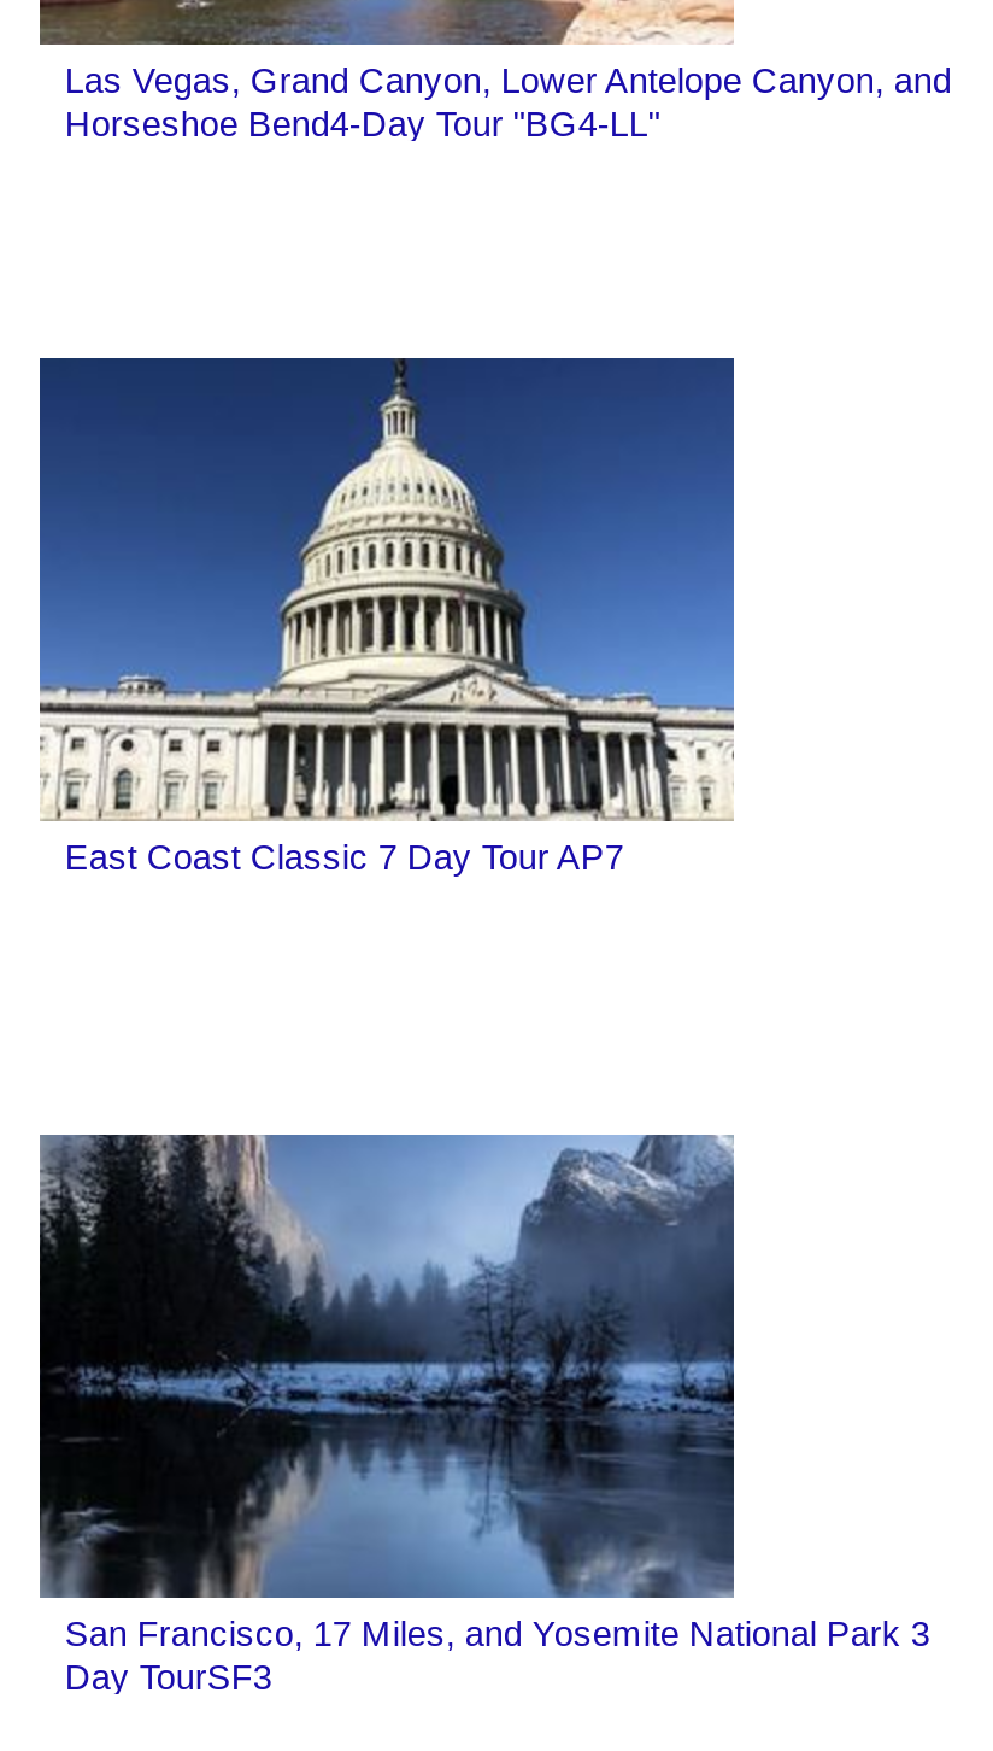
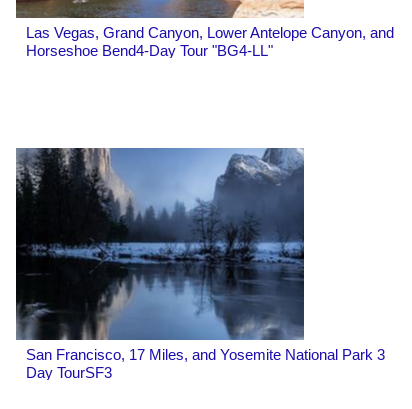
- [image]
- East Coast Classic 7 Day Tour AP7
